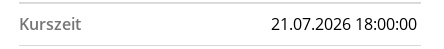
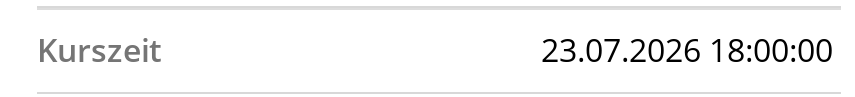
- 21.07.2026 18:00:00
+ 23.07.2026 18:00:00
